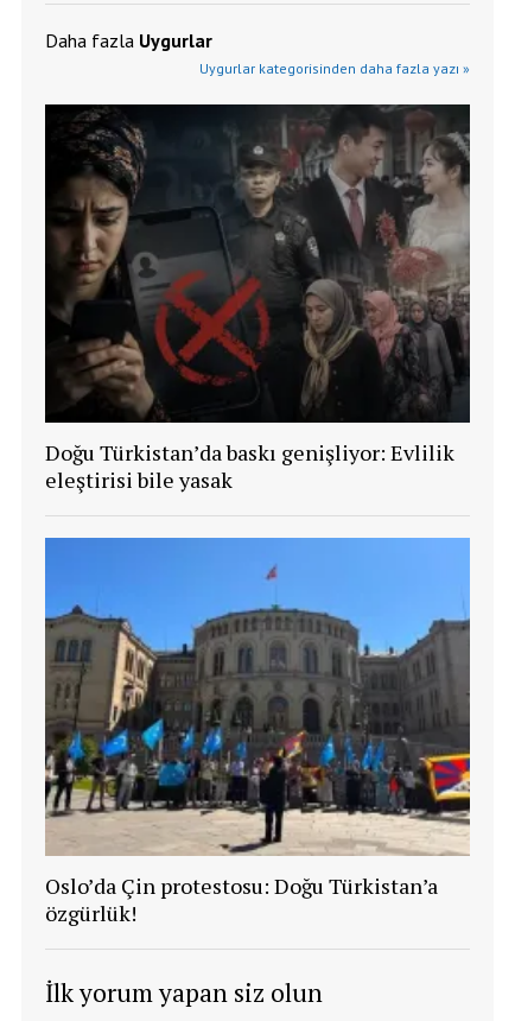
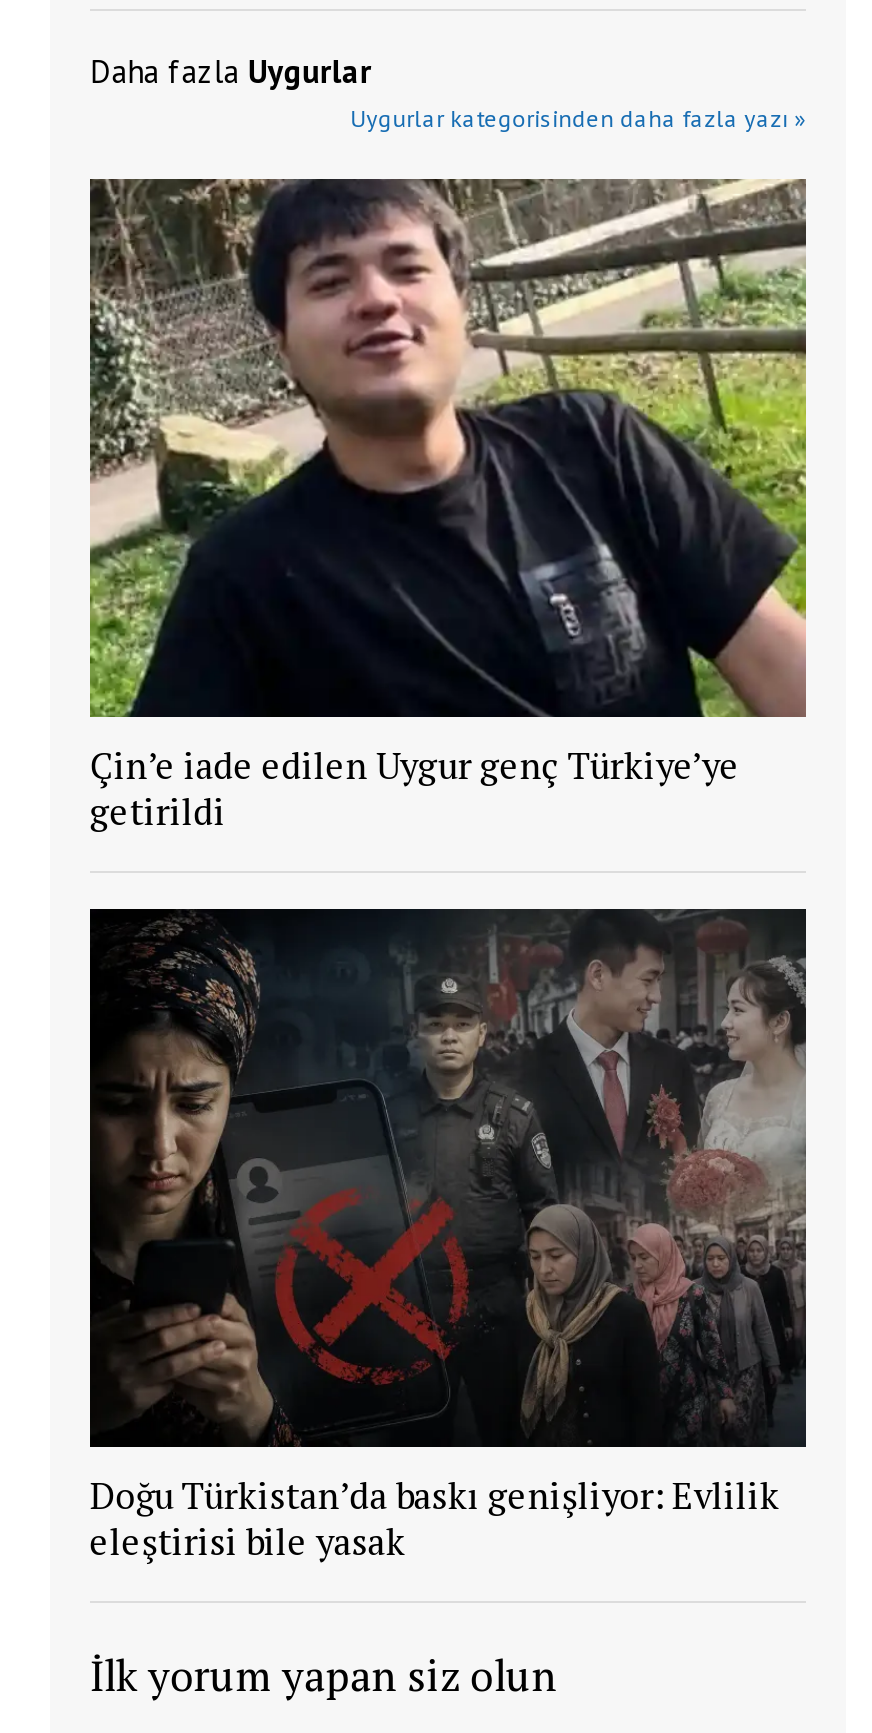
+ [image]
+ Çin’e iade edilen Uygur genç Türkiye’ye
+ getirildi

moved down: [image] | Doğu Türkistan’da baskı genişliyor: Evlilik | eleştirisi bile yasak

- [image]
- Oslo’da Çin protestosu: Doğu Türkistan’a
- özgürlük!
